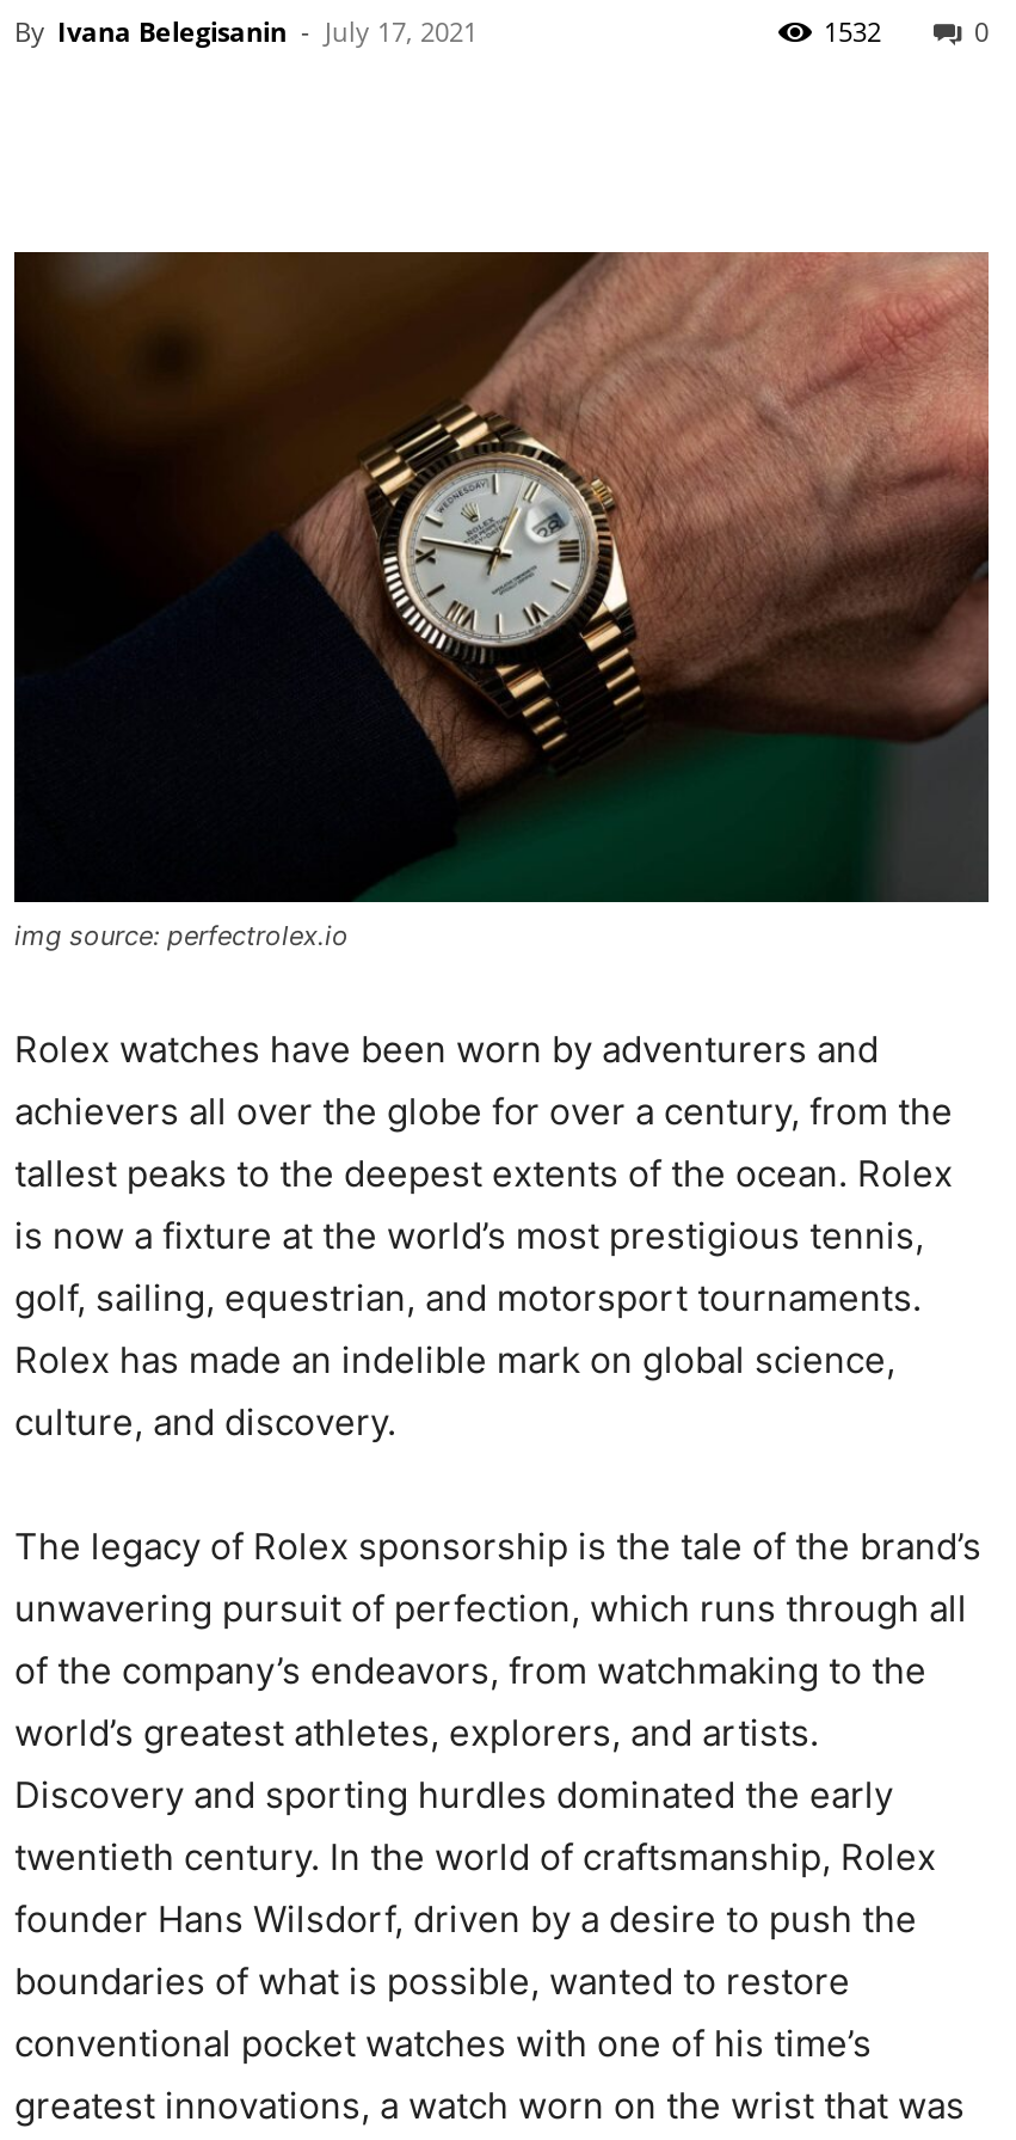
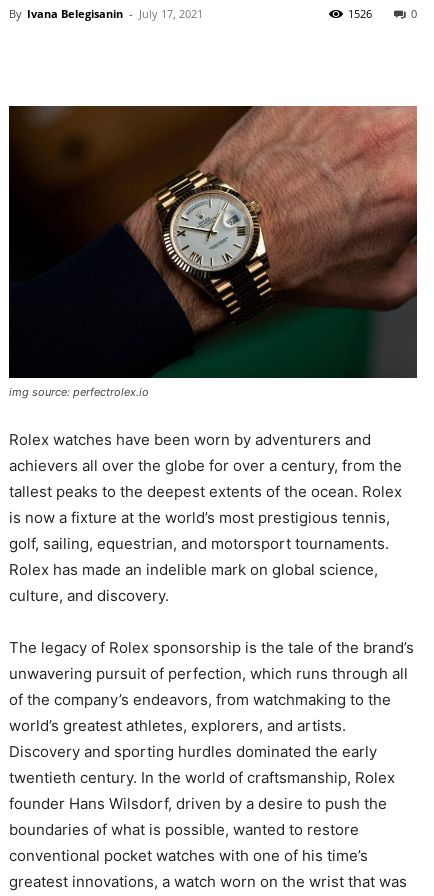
- 1532
+ 1526
